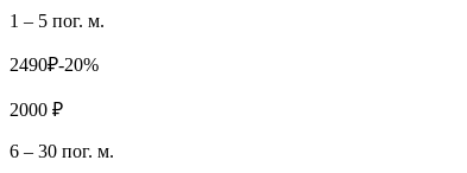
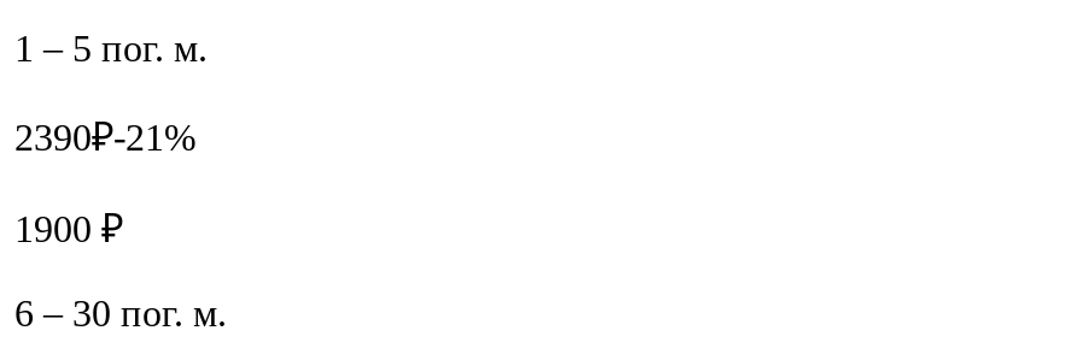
- 2490₽-20%
+ 2390₽-21%

- 2000 ₽
+ 1900 ₽
